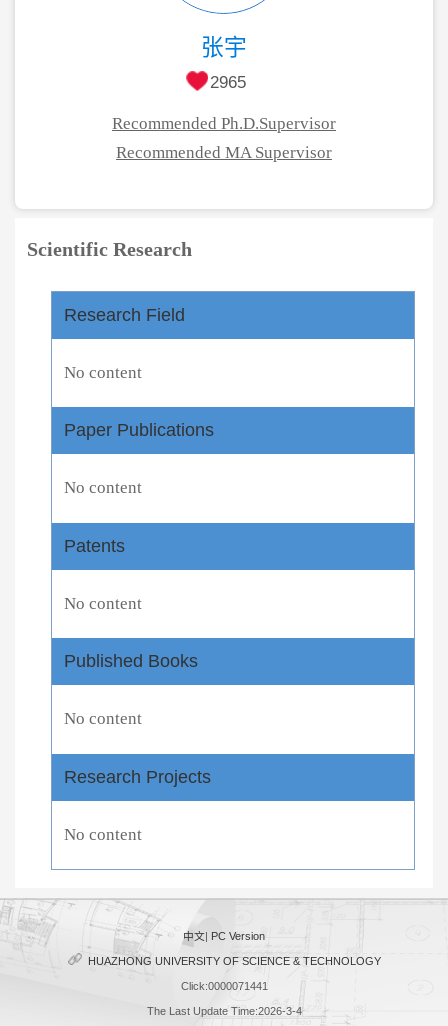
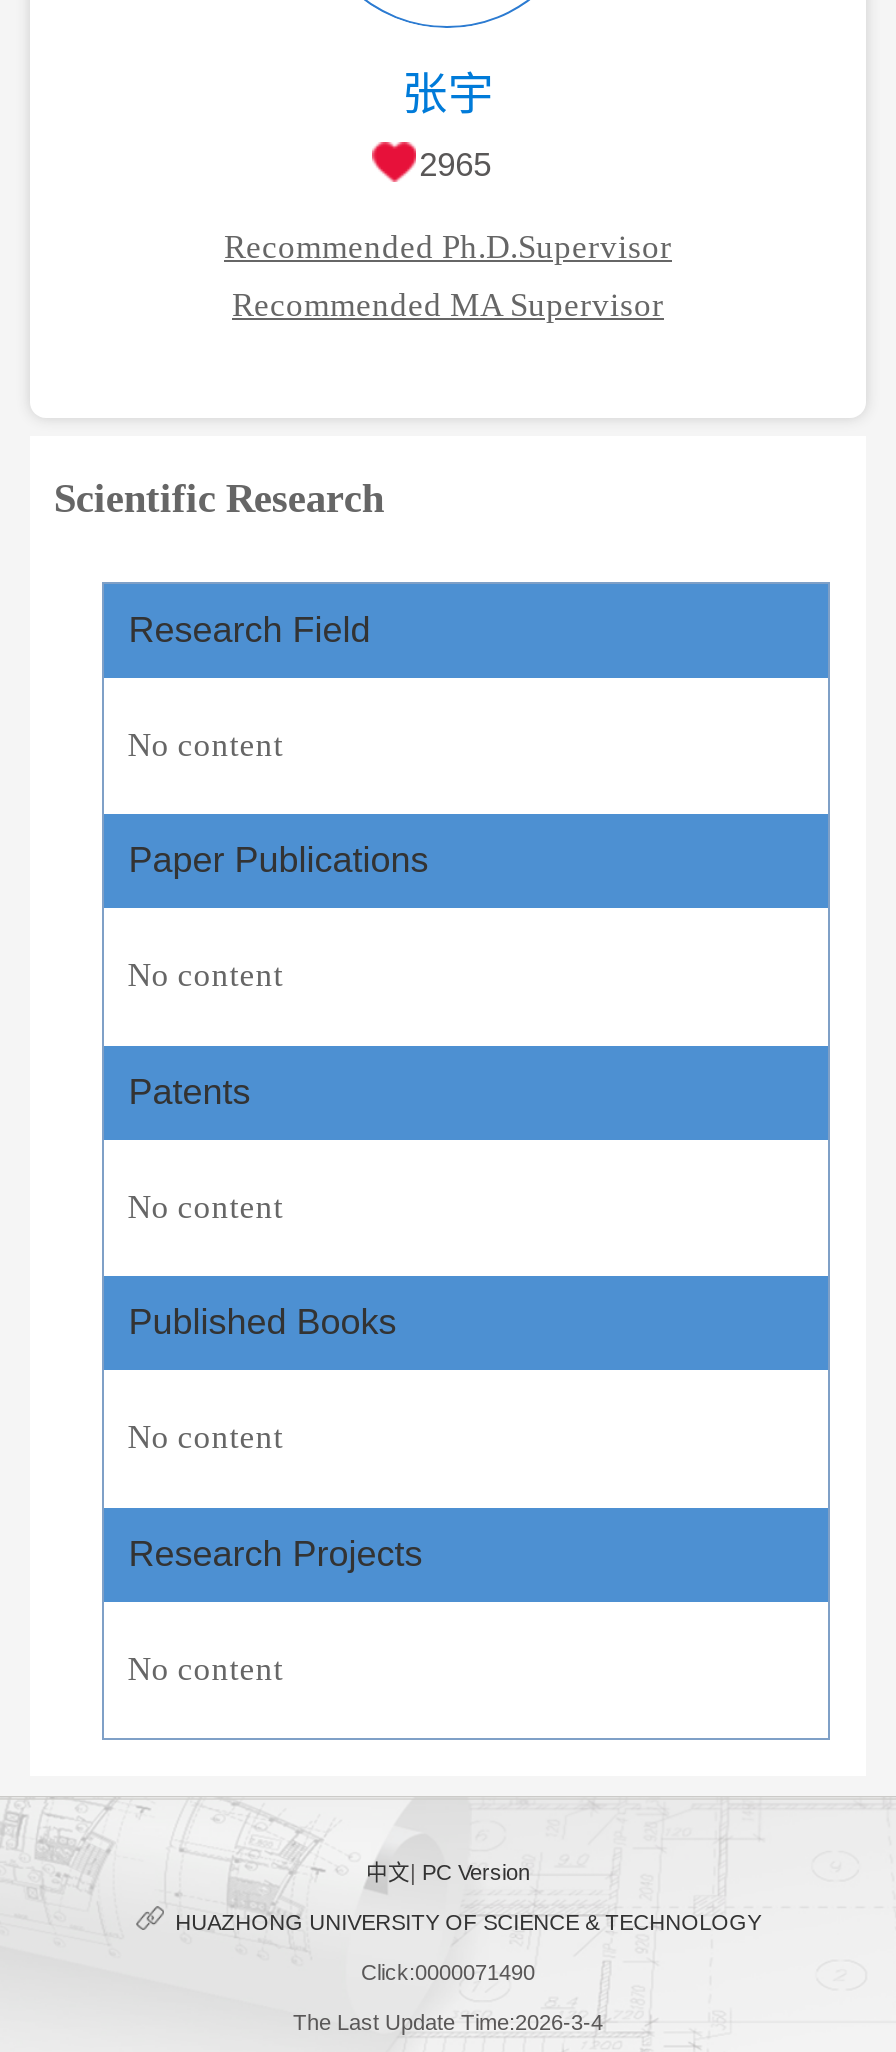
- Click:0000071441
+ Click:0000071490
